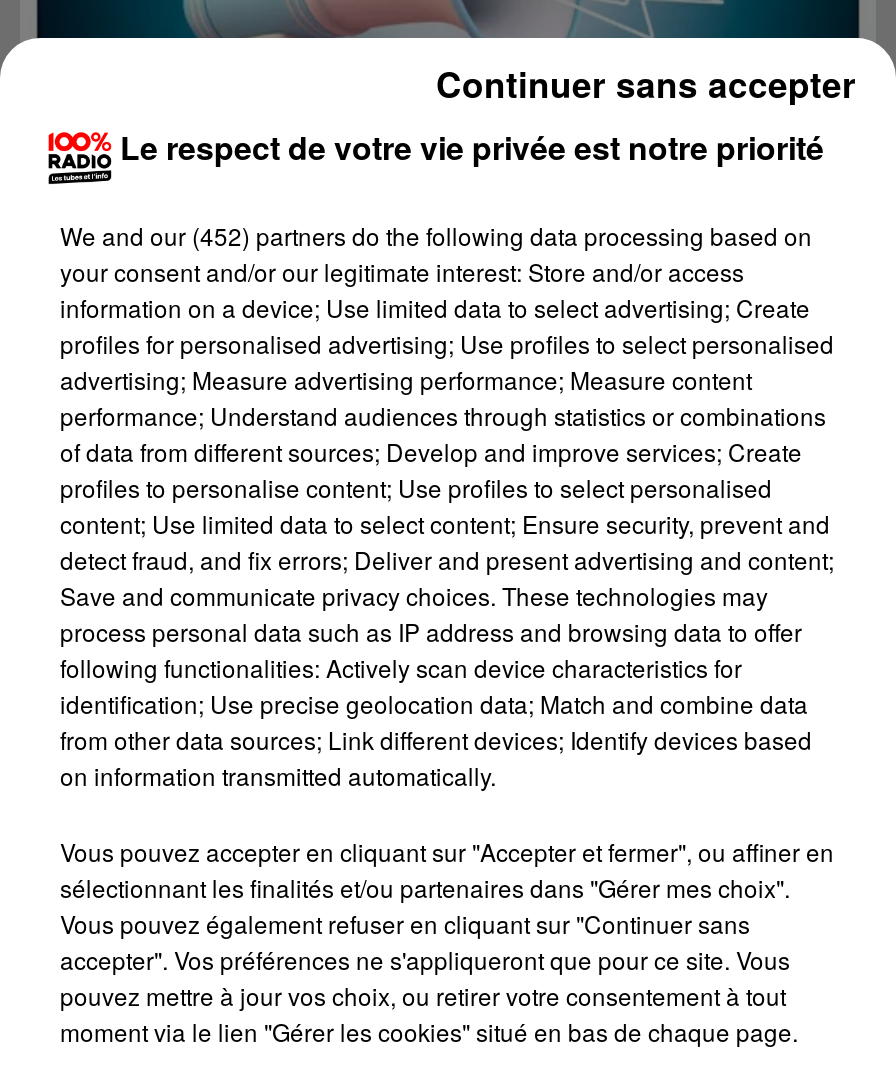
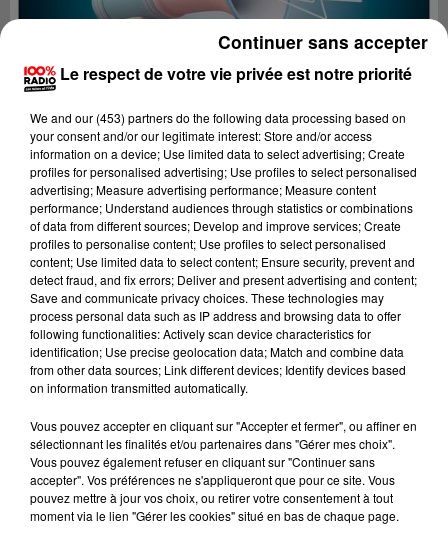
- We and our (452) partners do the following data processing based on
+ We and our (453) partners do the following data processing based on
